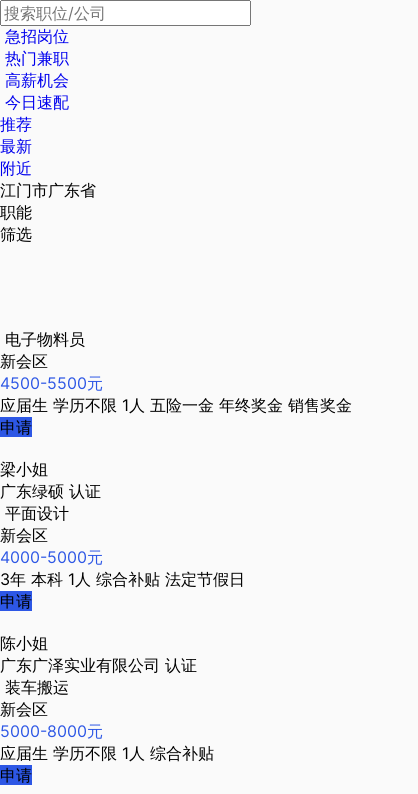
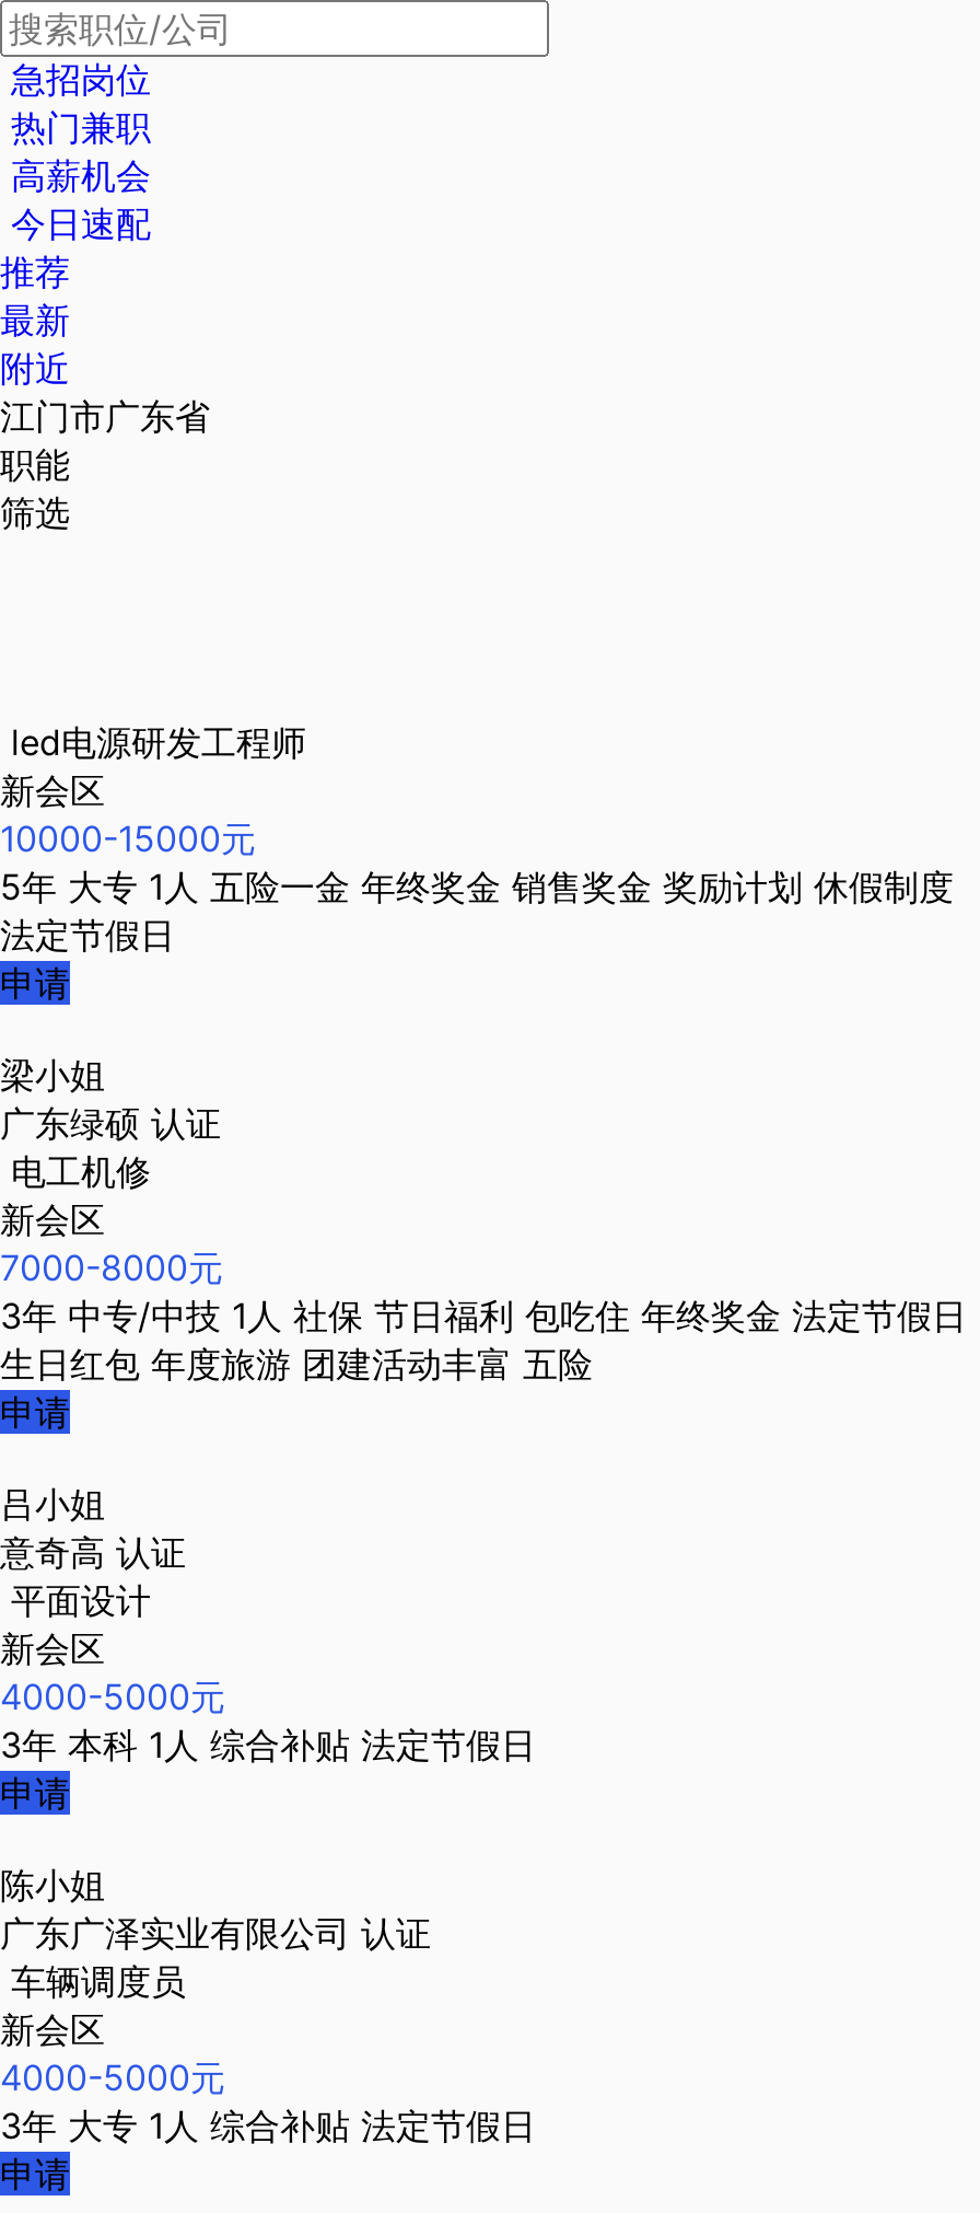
- 电子物料员
+ led电源研发工程师

- 4500-5500元
- 应届生 学历不限 1人 五险一金 年终奖金 销售奖金
+ 10000-15000元
+ 5年 大专 1人 五险一金 年终奖金 销售奖金 奖励计划 休假制度
+ 法定节假日

+ 电工机修
+ 新会区
+ 7000-8000元
+ 3年 中专/中技 1人 社保 节日福利 包吃住 年终奖金 法定节假日
+ 生日红包 年度旅游 团建活动丰富 五险
+ 申请
+ 吕小姐
+ 意奇高 认证

- 装车搬运
+ 车辆调度员

- 5000-8000元
- 应届生 学历不限 1人 综合补贴
+ 4000-5000元
+ 3年 大专 1人 综合补贴 法定节假日
